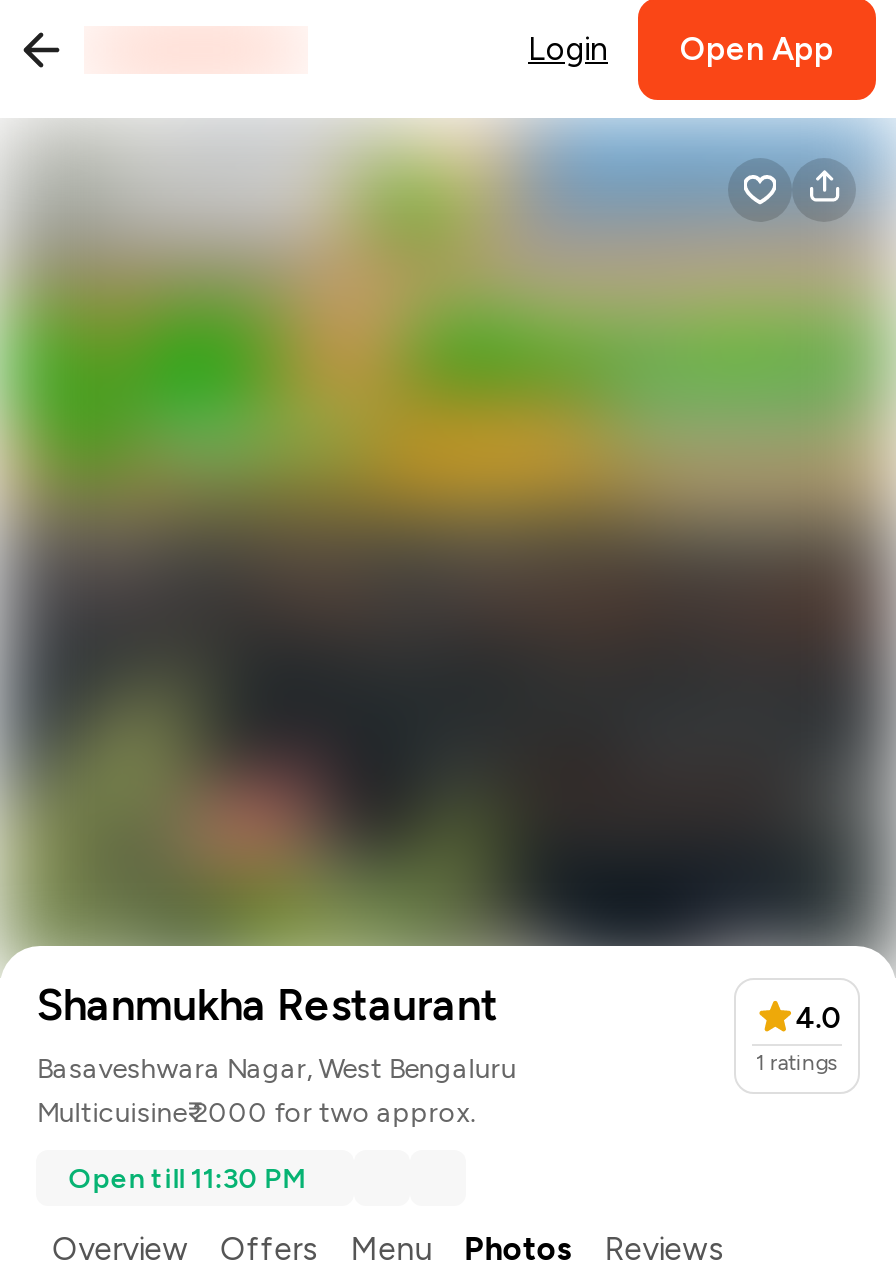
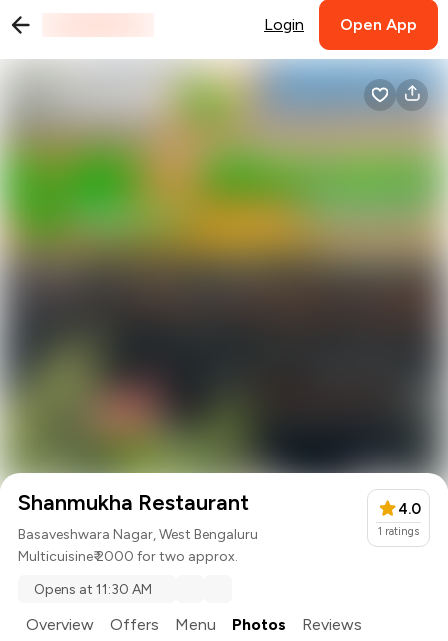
- Open till 11:30 PM
+ Opens at 11:30 AM
